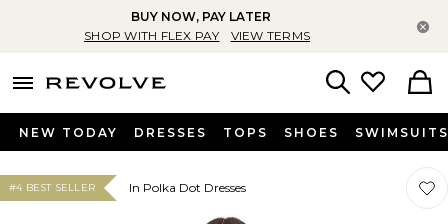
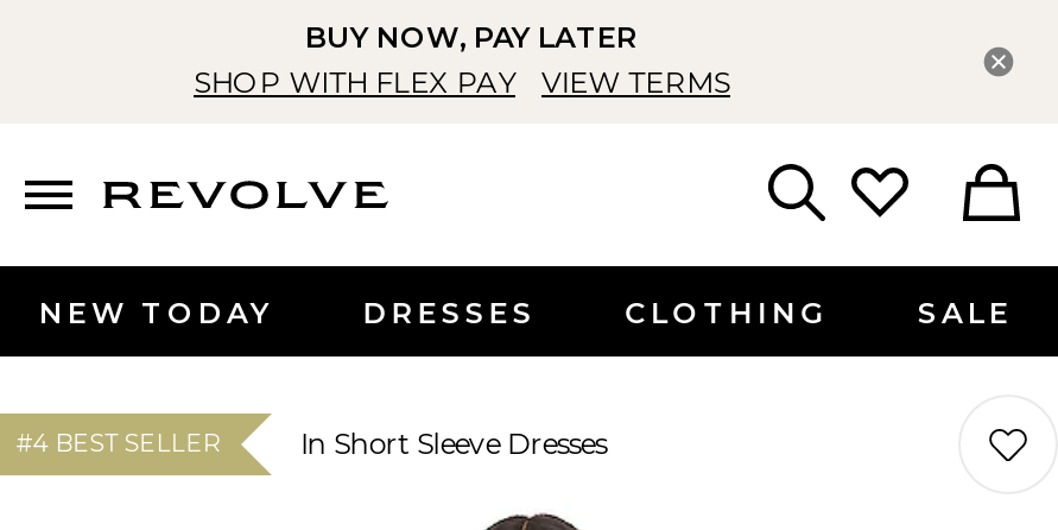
- TOPS
- SHOES
- SWIMSUITS
+ CLOTHING
+ SALE

- In Polka Dot Dresses
+ In Short Sleeve Dresses
